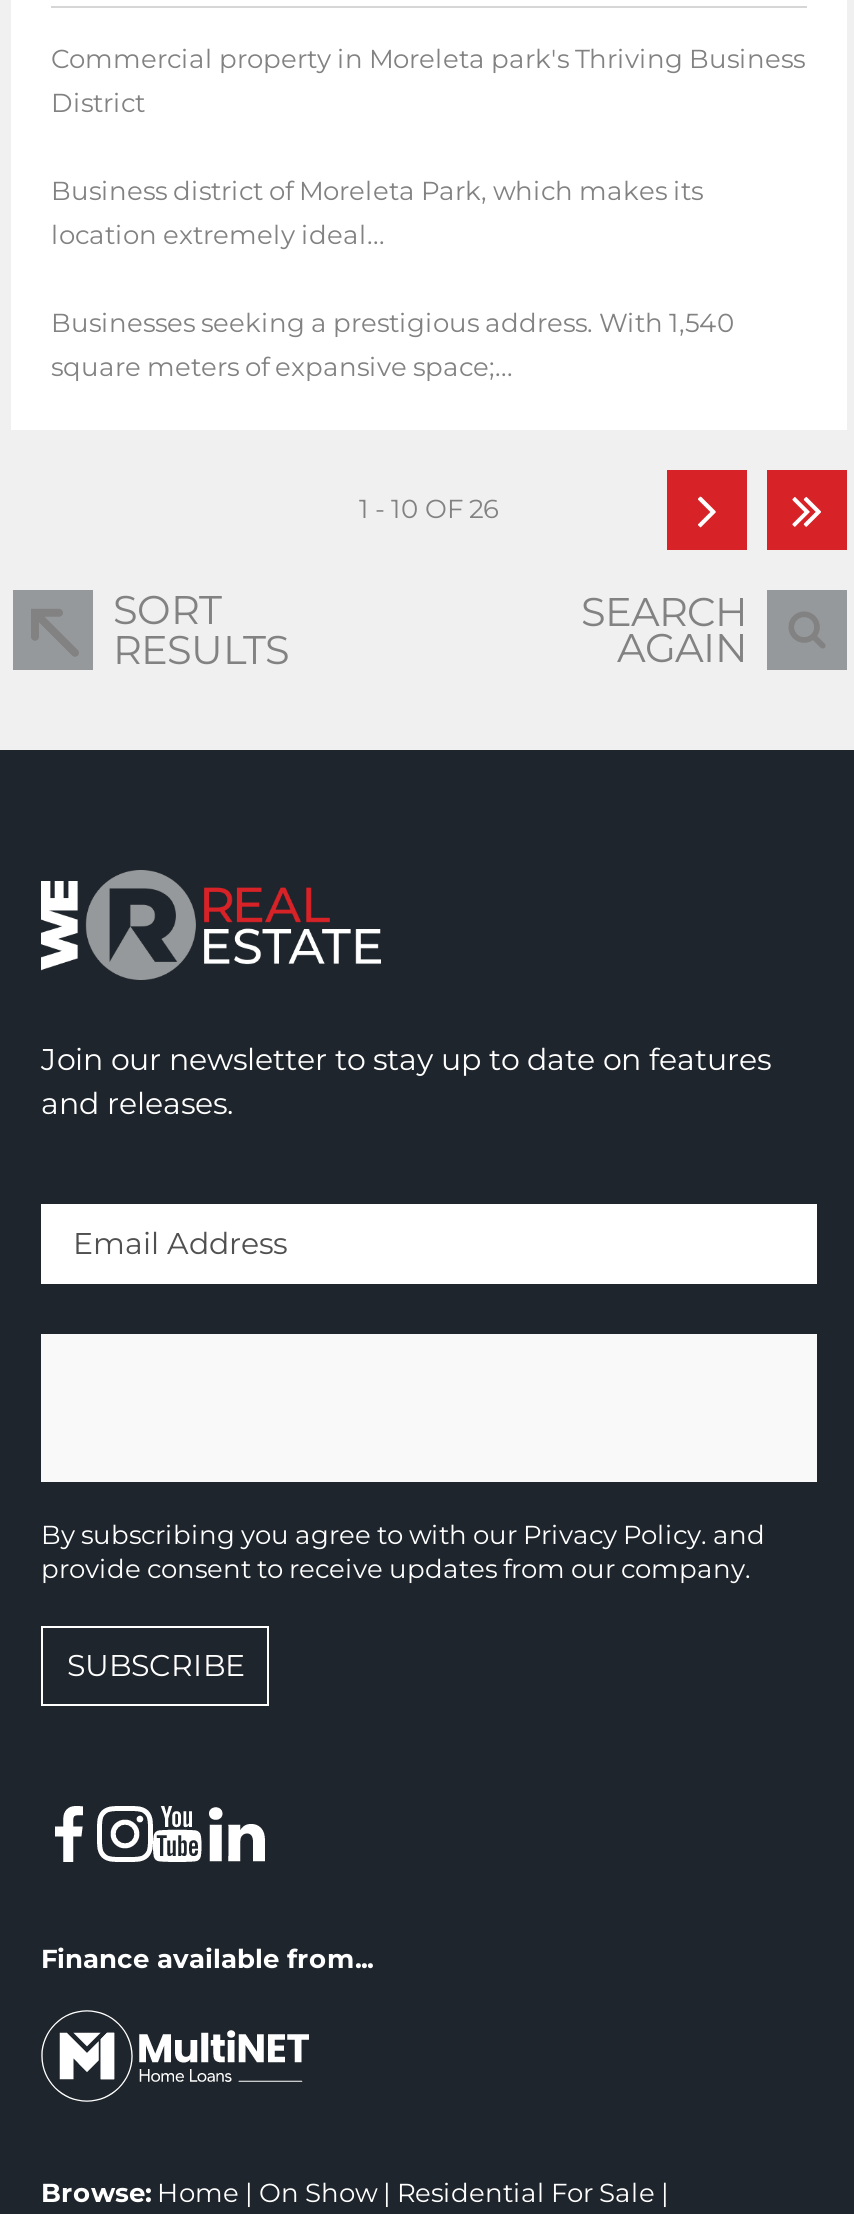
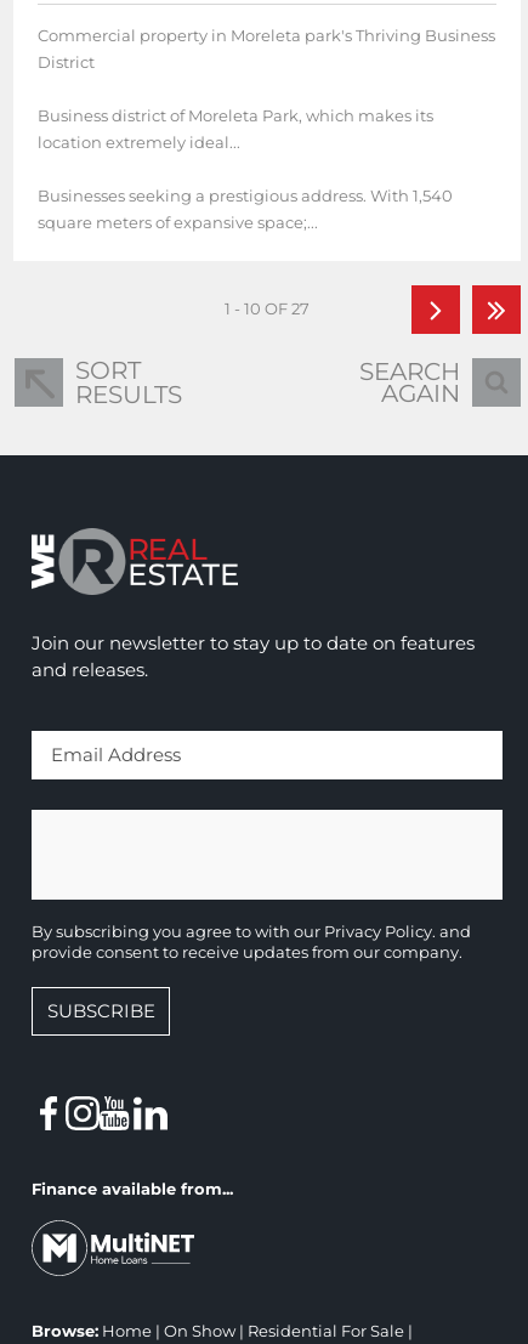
- 1 - 10 OF 26
+ 1 - 10 OF 27
